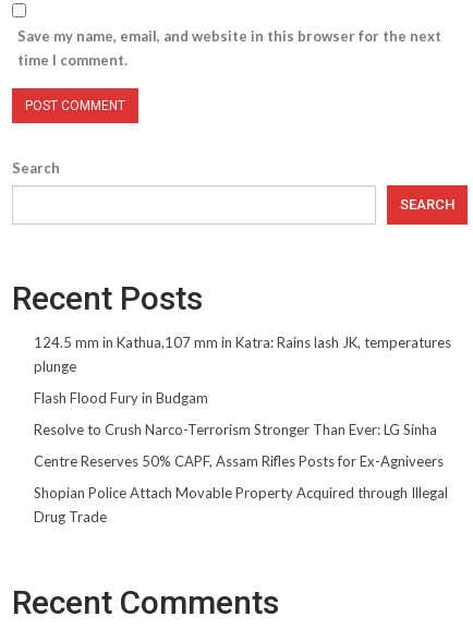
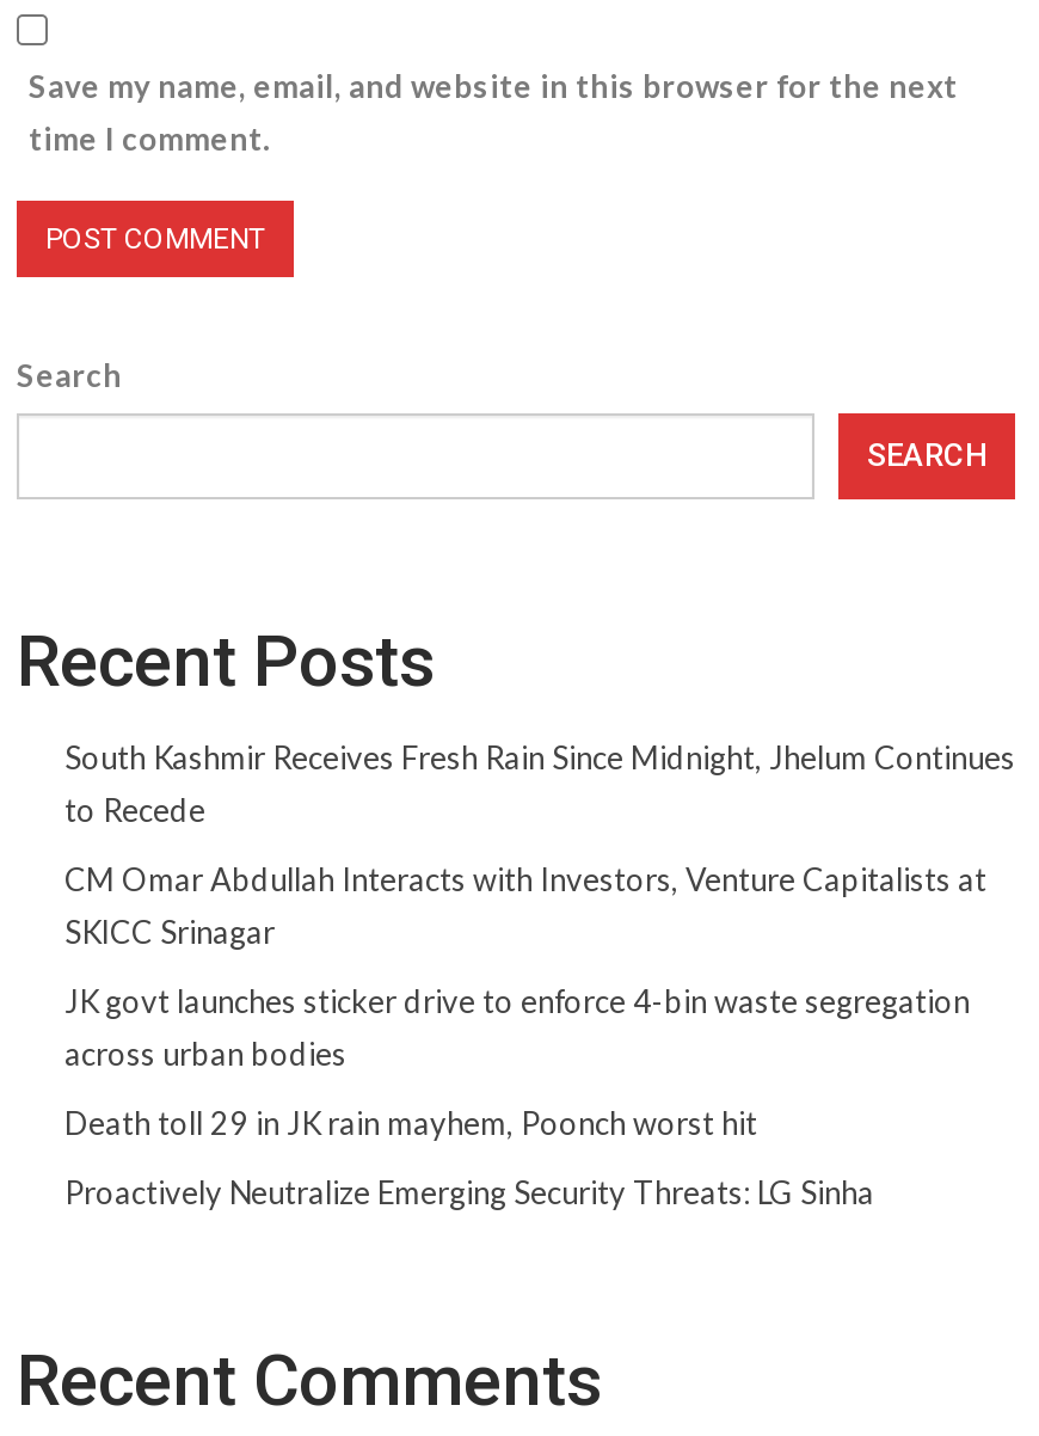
- 124.5 mm in Kathua,107 mm in Katra: Rains lash JK, temperatures
- plunge
+ South Kashmir Receives Fresh Rain Since Midnight, Jhelum Continues
+ to Recede

- Flash Flood Fury in Budgam
+ CM Omar Abdullah Interacts with Investors, Venture Capitalists at
+ SKICC Srinagar

- Resolve to Crush Narco-Terrorism Stronger Than Ever: LG Sinha
+ JK govt launches sticker drive to enforce 4-bin waste segregation
+ across urban bodies

- Centre Reserves 50% CAPF, Assam Rifles Posts for Ex-Agniveers
+ Death toll 29 in JK rain mayhem, Poonch worst hit

- Shopian Police Attach Movable Property Acquired through Illegal
- Drug Trade
+ Proactively Neutralize Emerging Security Threats: LG Sinha
